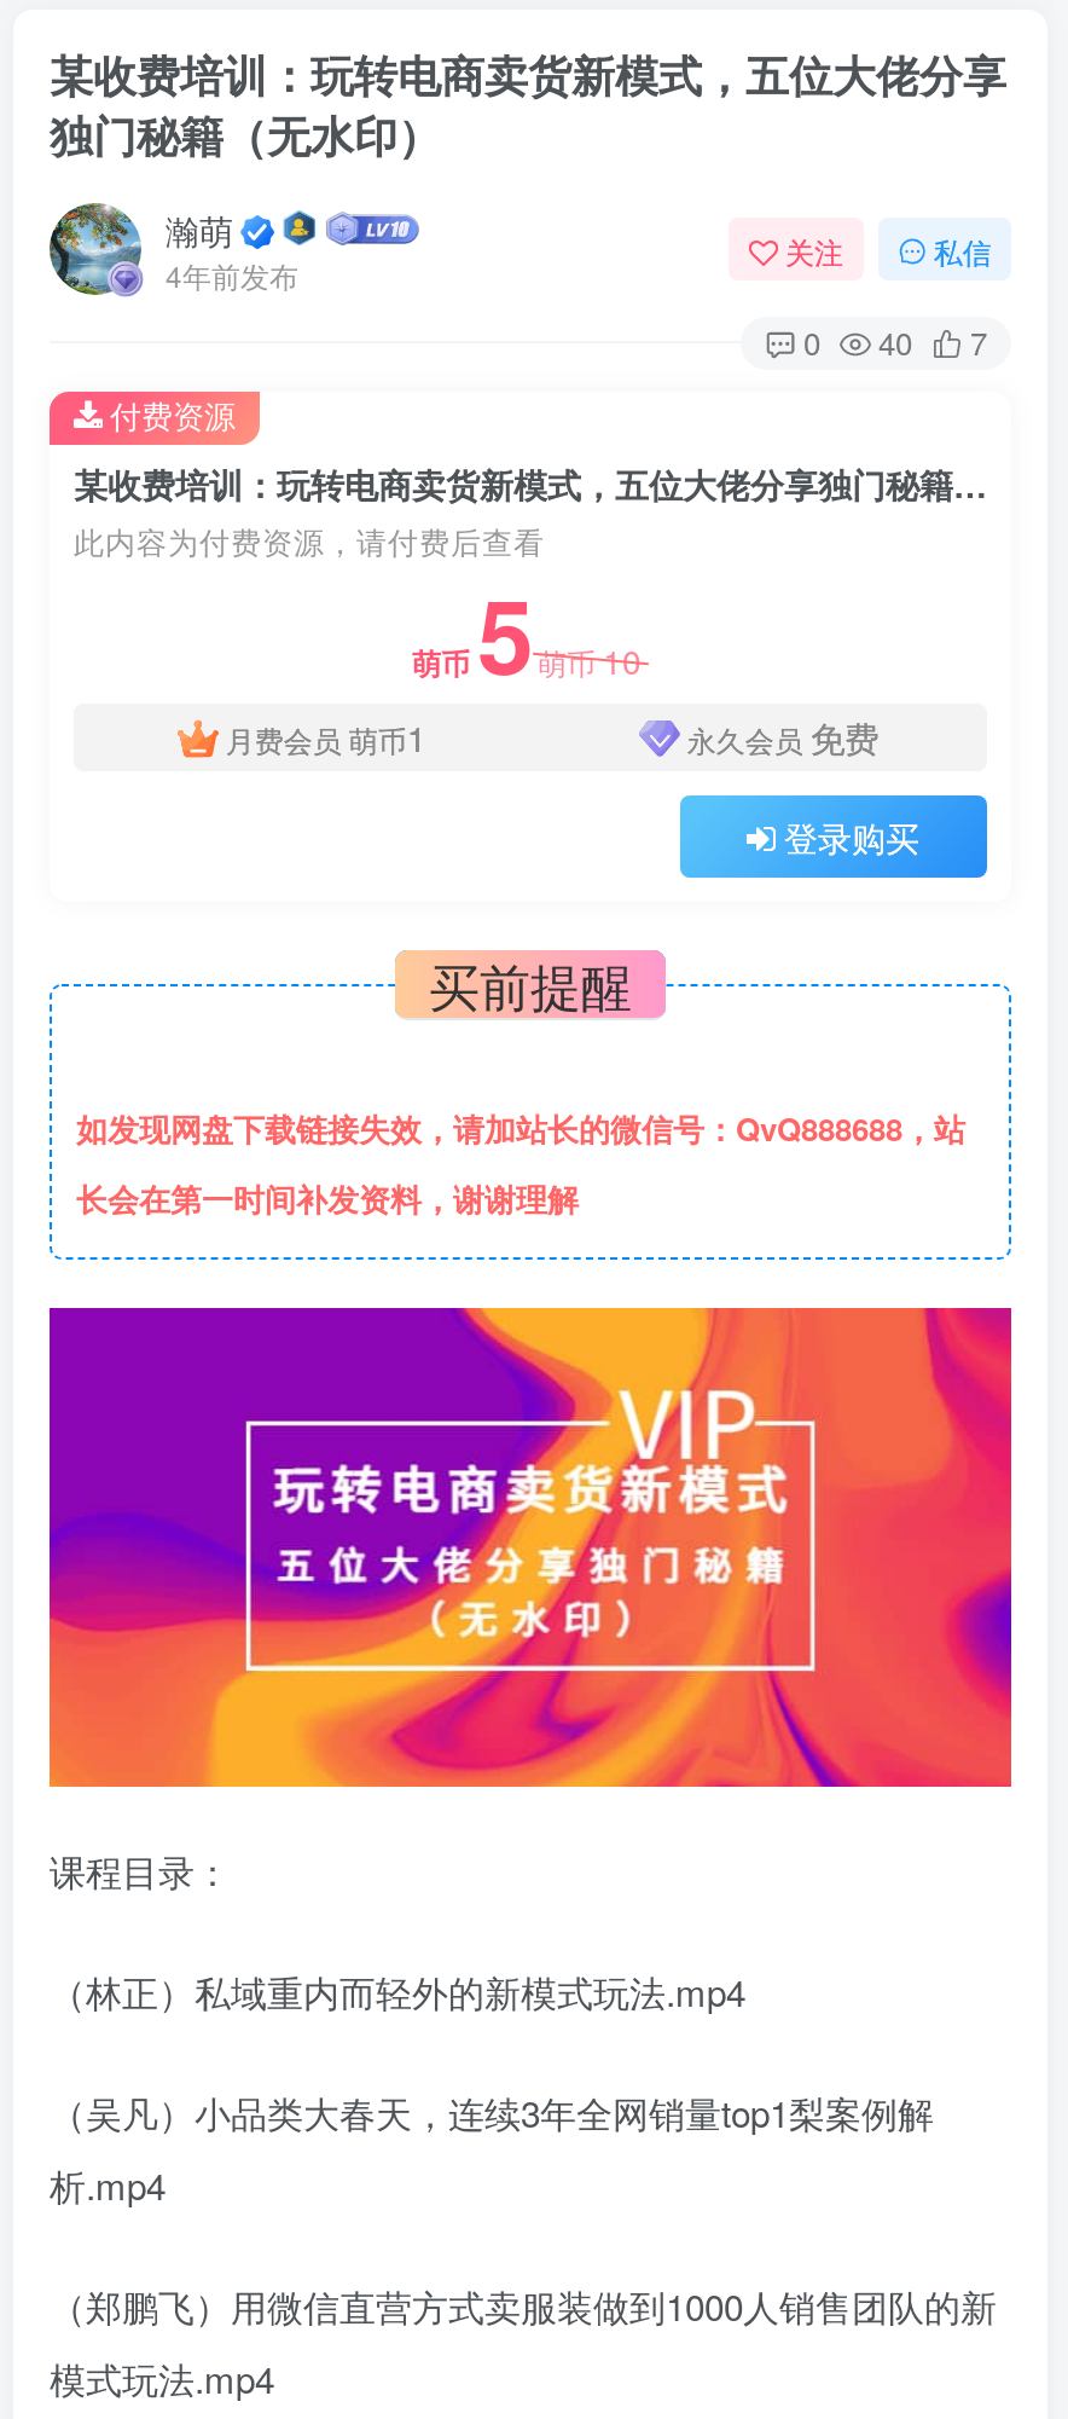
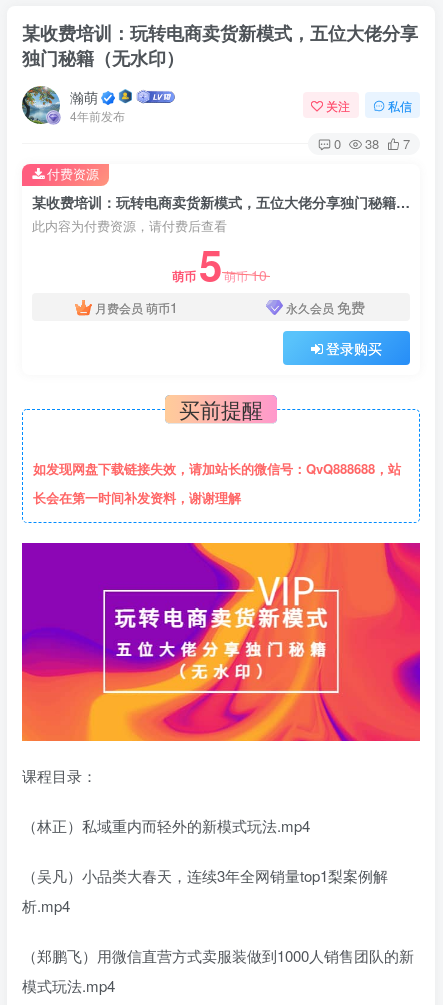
- 0 40 7
+ 0 38 7
